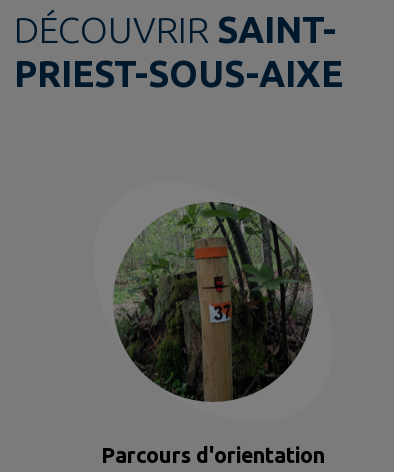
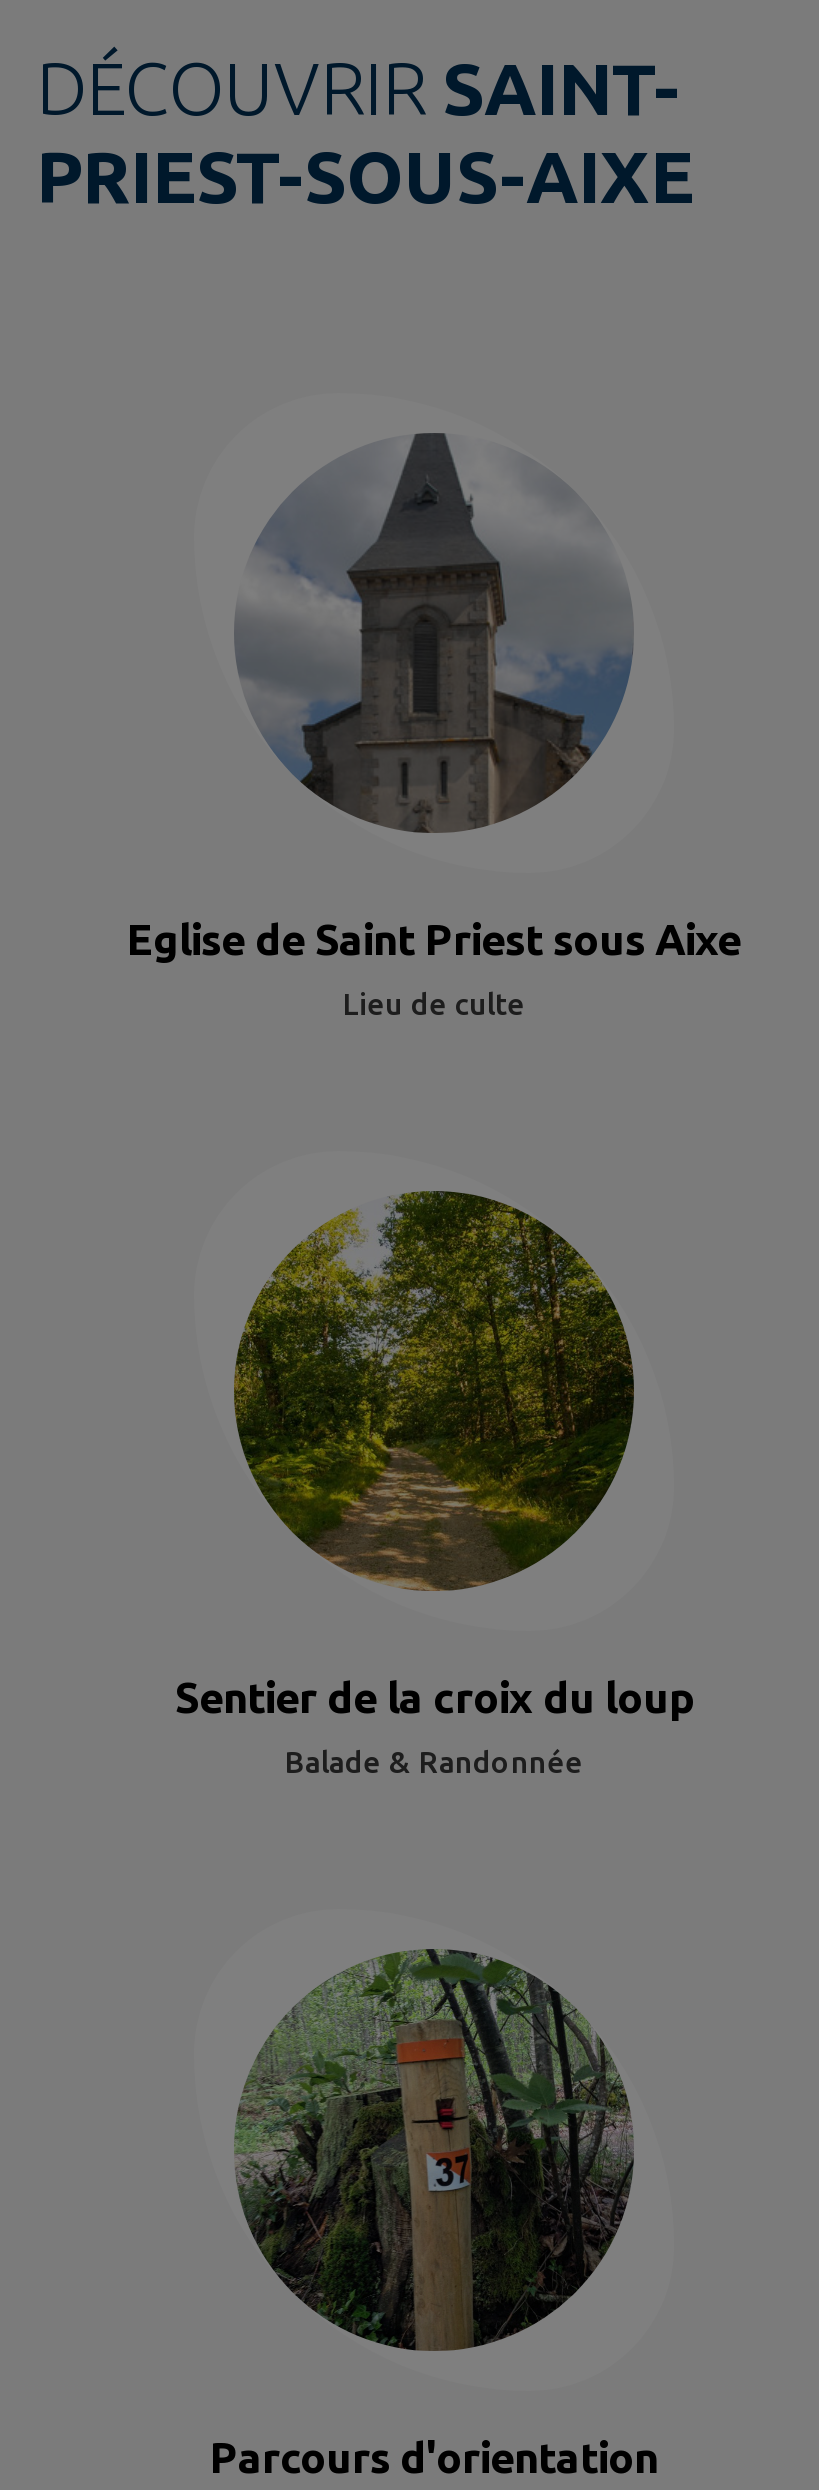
+ Eglise de Saint Priest sous Aixe
+ Lieu de culte

+ Sentier de la croix du loup
+ Balade & Randonnée

+ [image]

+ [image]
